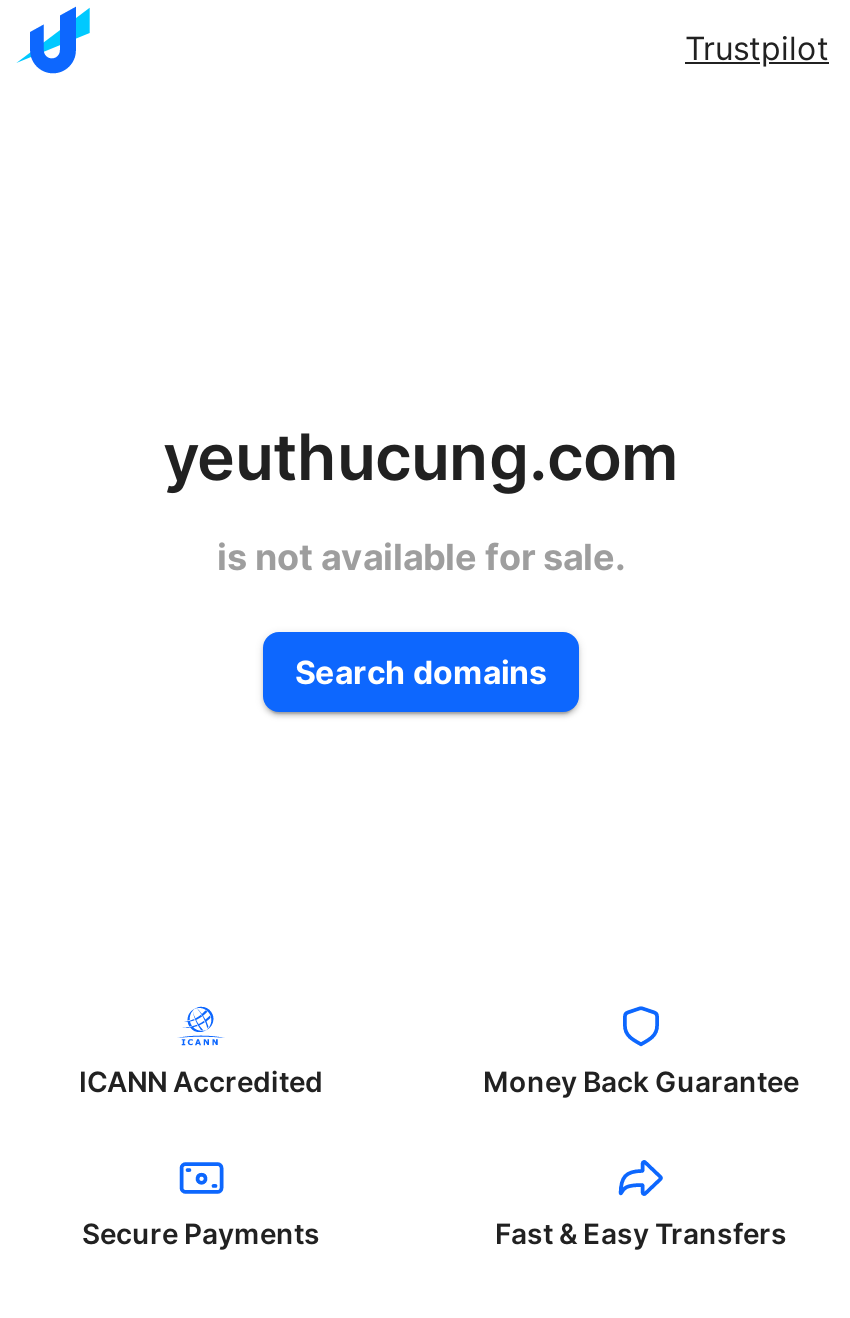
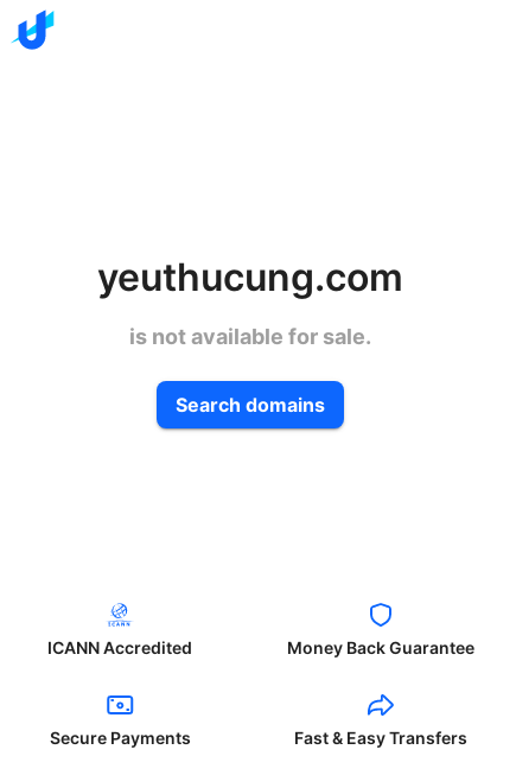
- Trustpilot
